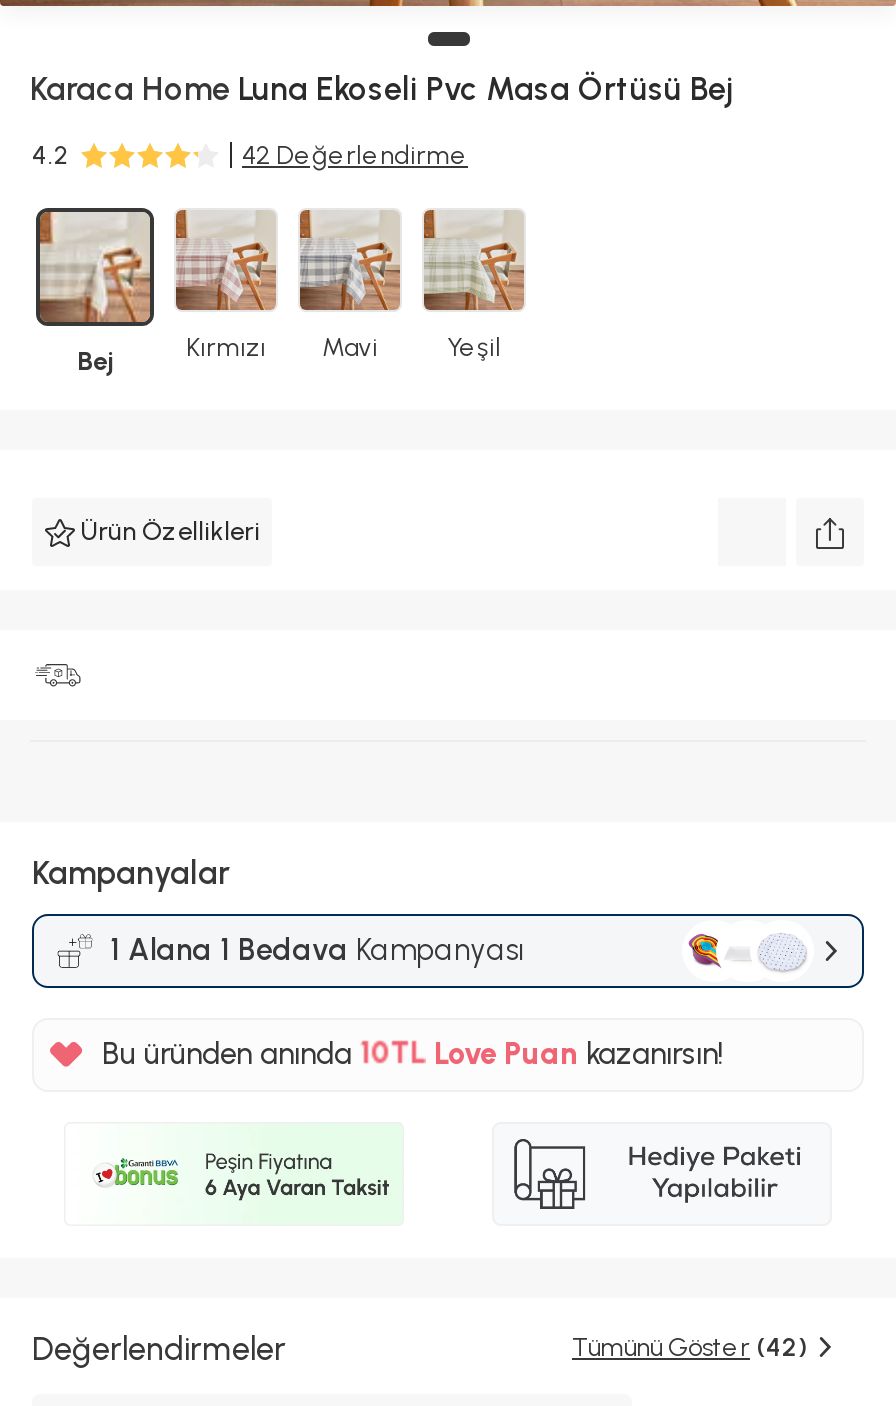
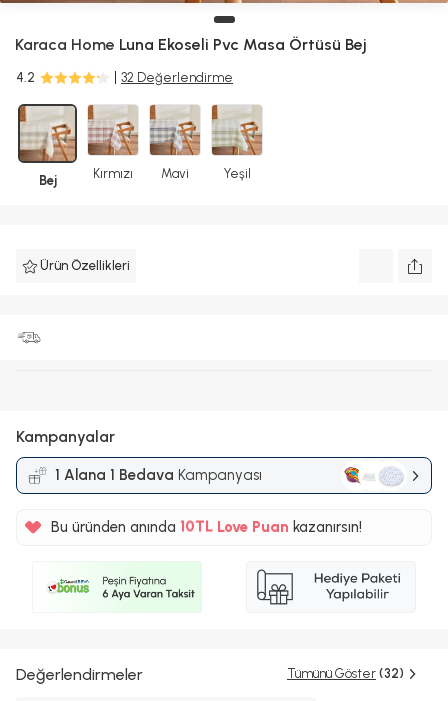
- 42 Değerlendirme
+ 32 Değerlendirme

- Tümünü Göster (42)
+ Tümünü Göster (32)
